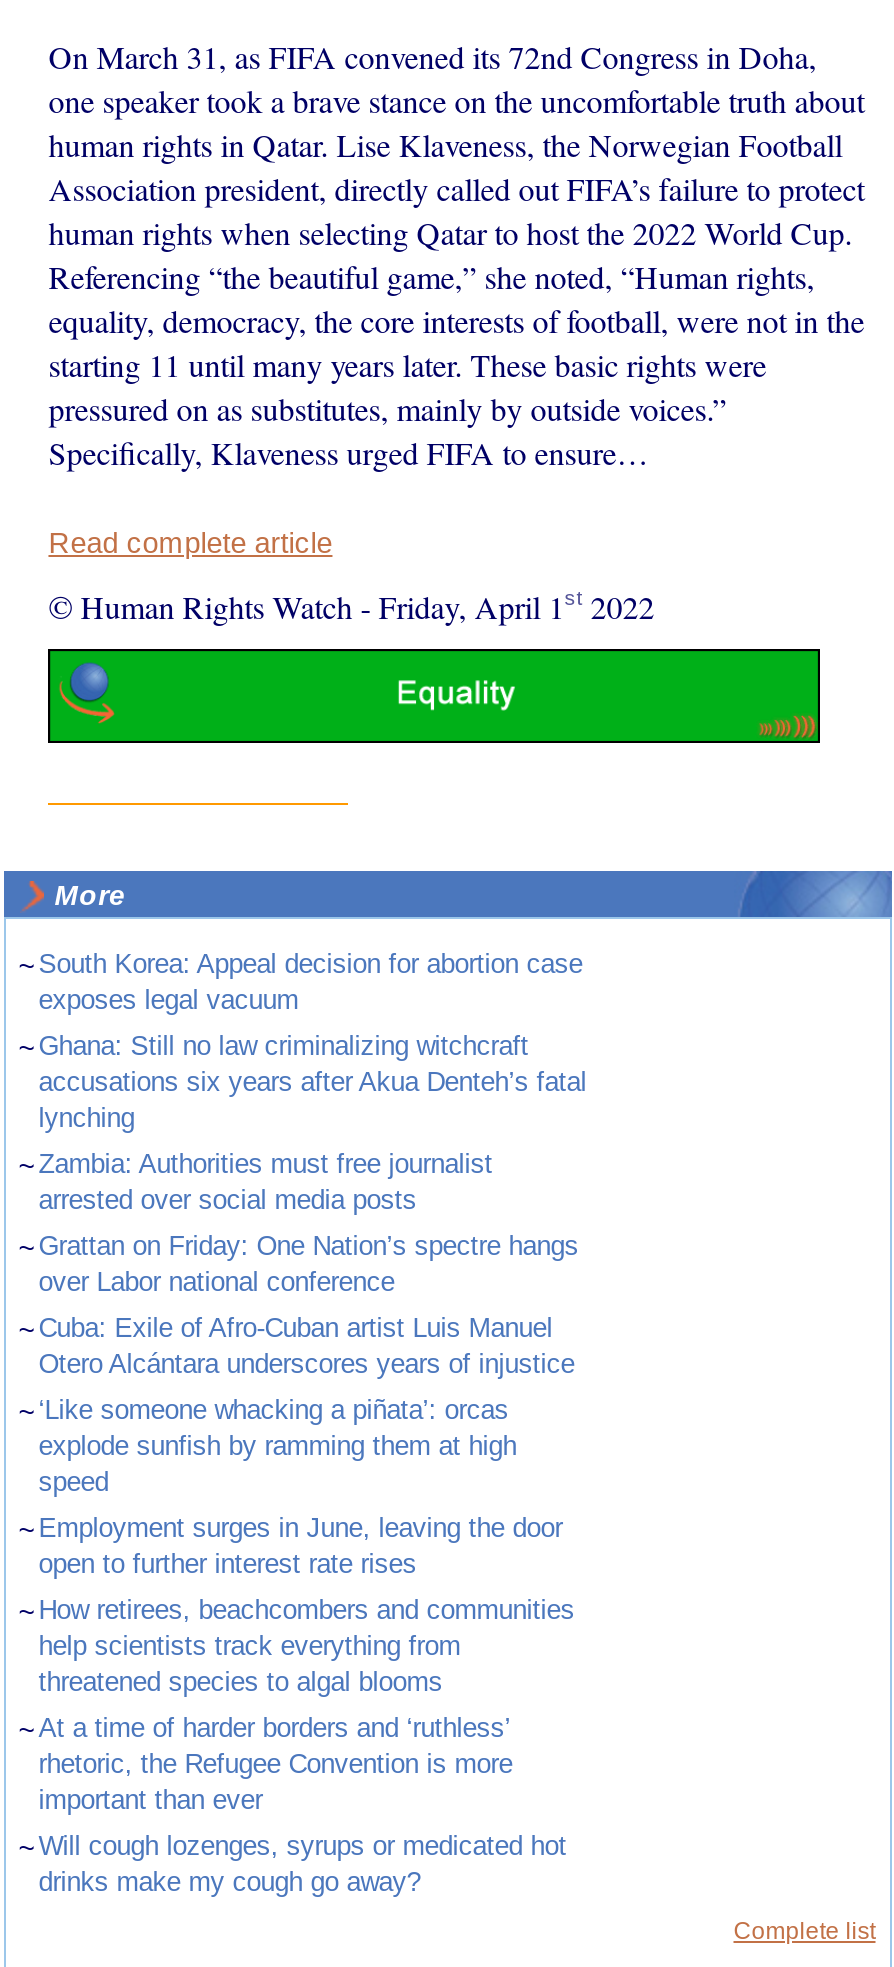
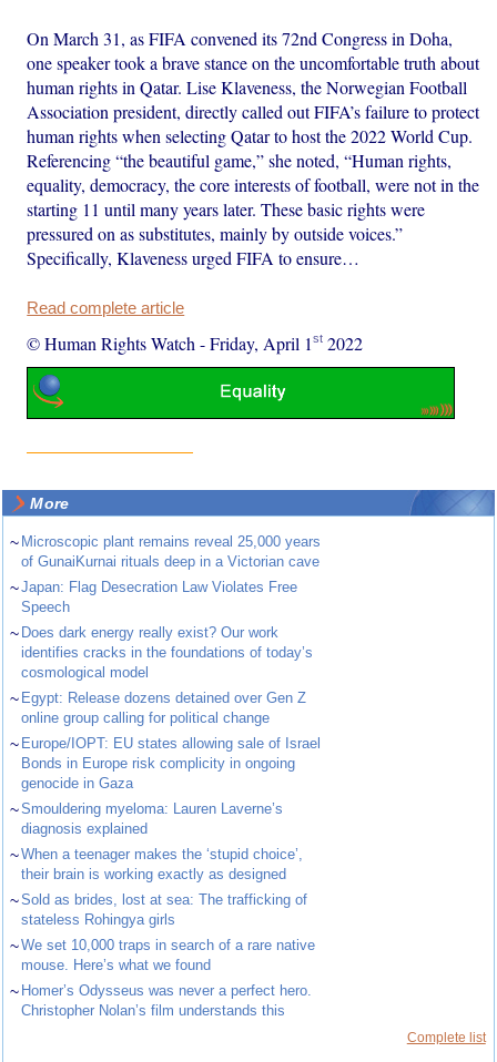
- ~ South Korea: Appeal decision for abortion case
- exposes legal vacuum
+ ~ Microscopic plant remains reveal 25,000 years
+ of GunaiKurnai rituals deep in a Victorian cave

- ~ Ghana: Still no law criminalizing witchcraft
- accusations six years after Akua Denteh’s fatal
- lynching
+ ~ Japan: Flag Desecration Law Violates Free
+ Speech

- ~ Zambia: Authorities must free journalist
- arrested over social media posts
+ ~ Does dark energy really exist? Our work
+ identifies cracks in the foundations of today’s
+ cosmological model

- ~ Grattan on Friday: One Nation’s spectre hangs
- over Labor national conference
+ ~ Egypt: Release dozens detained over Gen Z
+ online group calling for political change

- ~ Cuba: Exile of Afro-Cuban artist Luis Manuel
- Otero Alcántara underscores years of injustice
+ ~ Europe/IOPT: EU states allowing sale of Israel
+ Bonds in Europe risk complicity in ongoing
+ genocide in Gaza

- ~ ‘Like someone whacking a piñata’: orcas
- explode sunfish by ramming them at high
- speed
+ ~ Smouldering myeloma: Lauren Laverne’s
+ diagnosis explained

- ~ Employment surges in June, leaving the door
- open to further interest rate rises
+ ~ When a teenager makes the ‘stupid choice’,
+ their brain is working exactly as designed

- ~ How retirees, beachcombers and communities
- help scientists track everything from
- threatened species to algal blooms
+ ~ Sold as brides, lost at sea: The trafficking of
+ stateless Rohingya girls

- ~ At a time of harder borders and ‘ruthless’
- rhetoric, the Refugee Convention is more
- important than ever
+ ~ We set 10,000 traps in search of a rare native
+ mouse. Here’s what we found

- ~ Will cough lozenges, syrups or medicated hot
- drinks make my cough go away?
+ ~ Homer’s Odysseus was never a perfect hero.
+ Christopher Nolan’s film understands this
